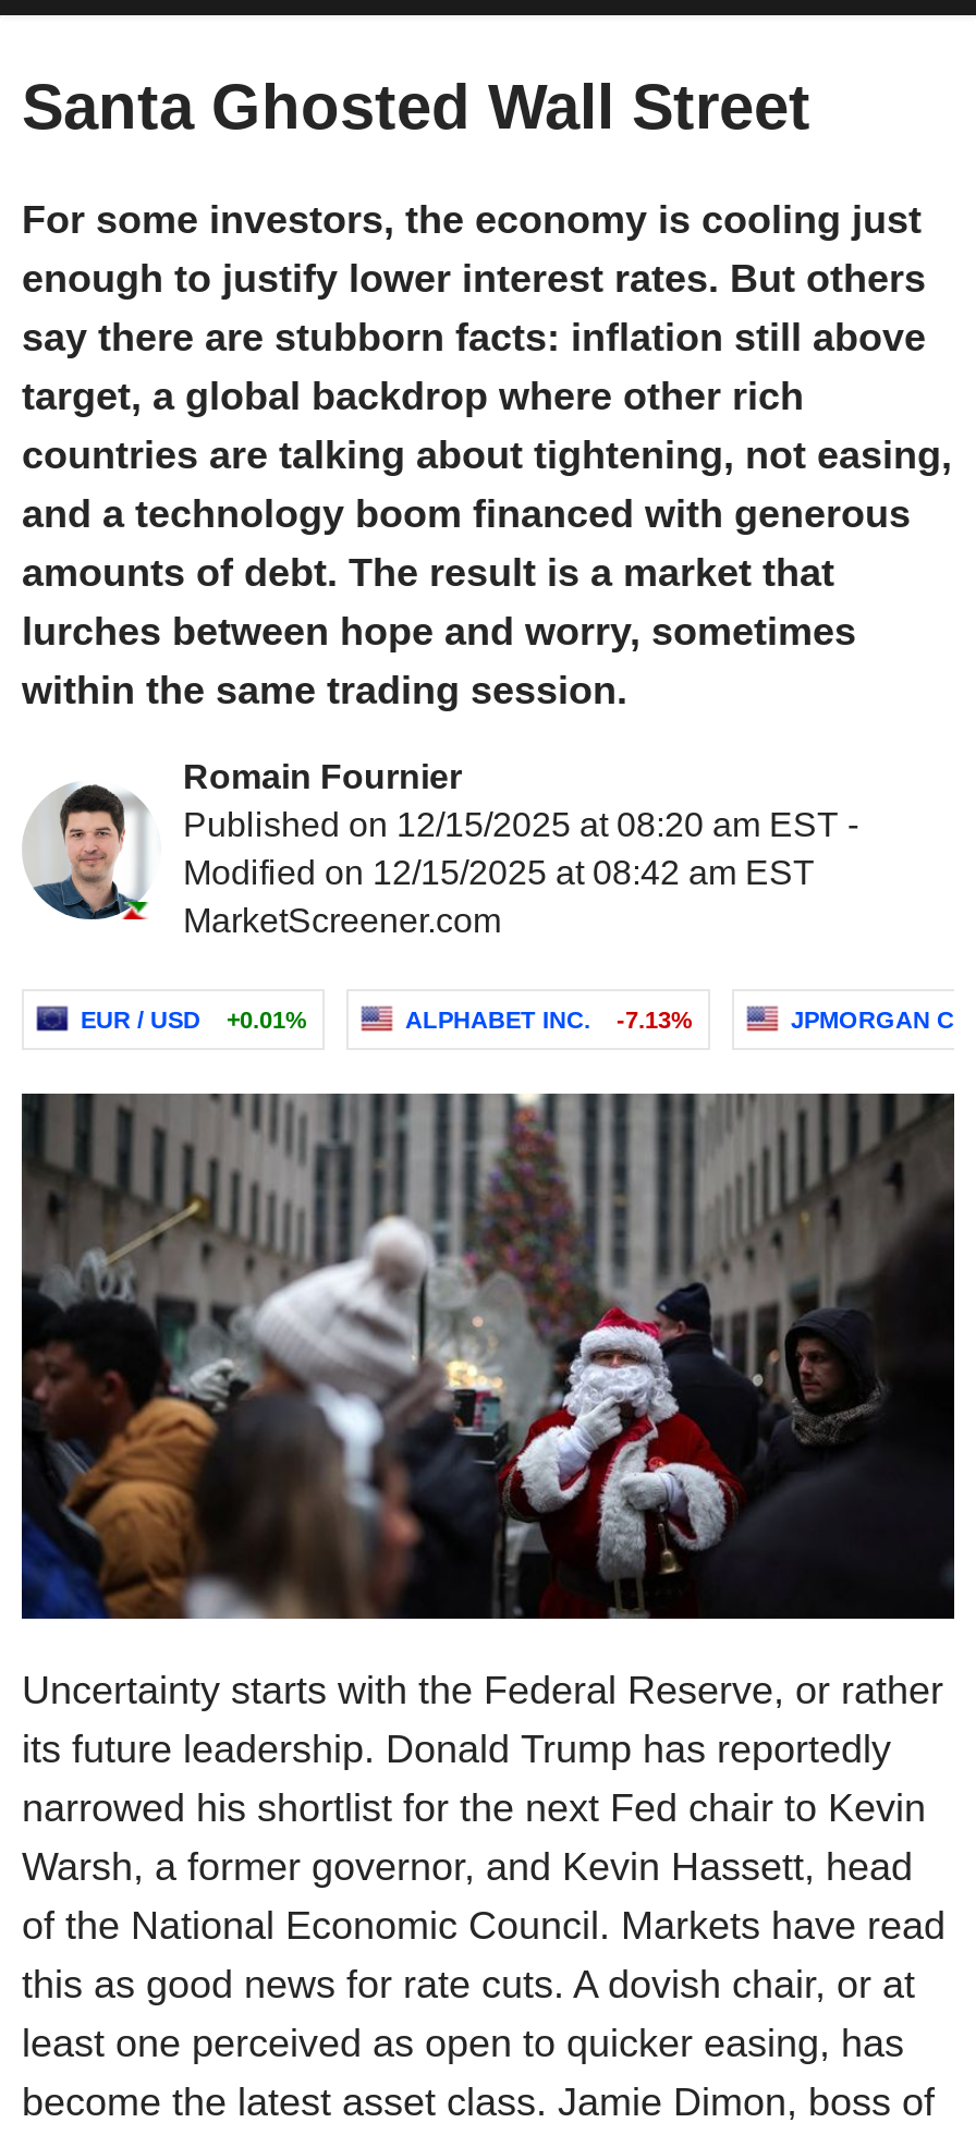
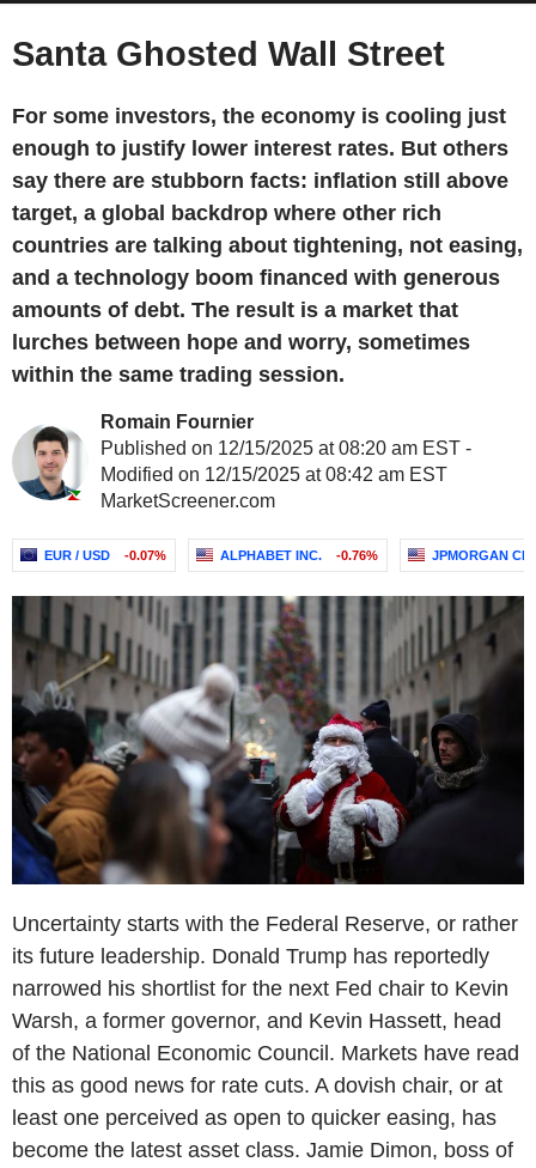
- EUR / USD +0.01%
+ EUR / USD -0.07%

- ALPHABET INC. -7.13%
+ ALPHABET INC. -0.76%
